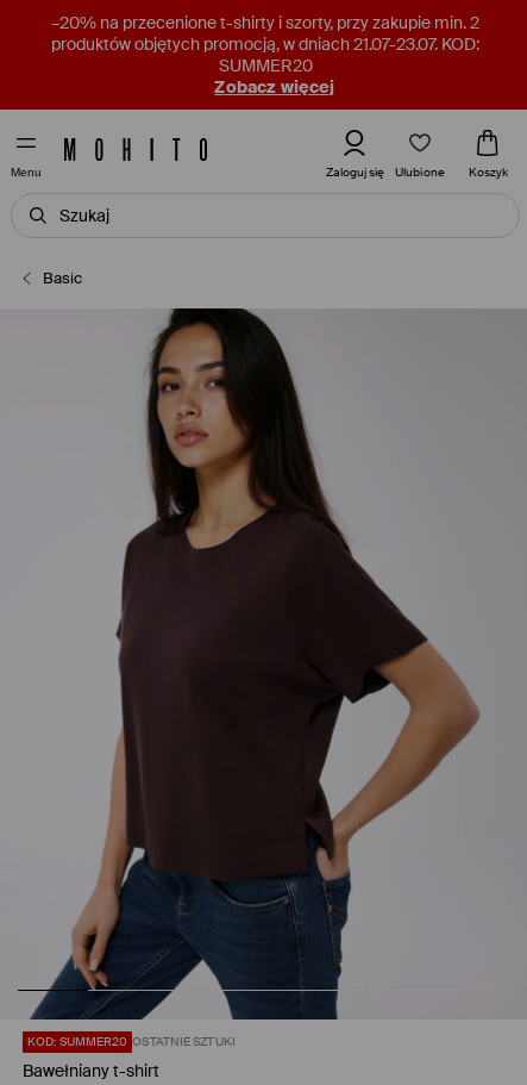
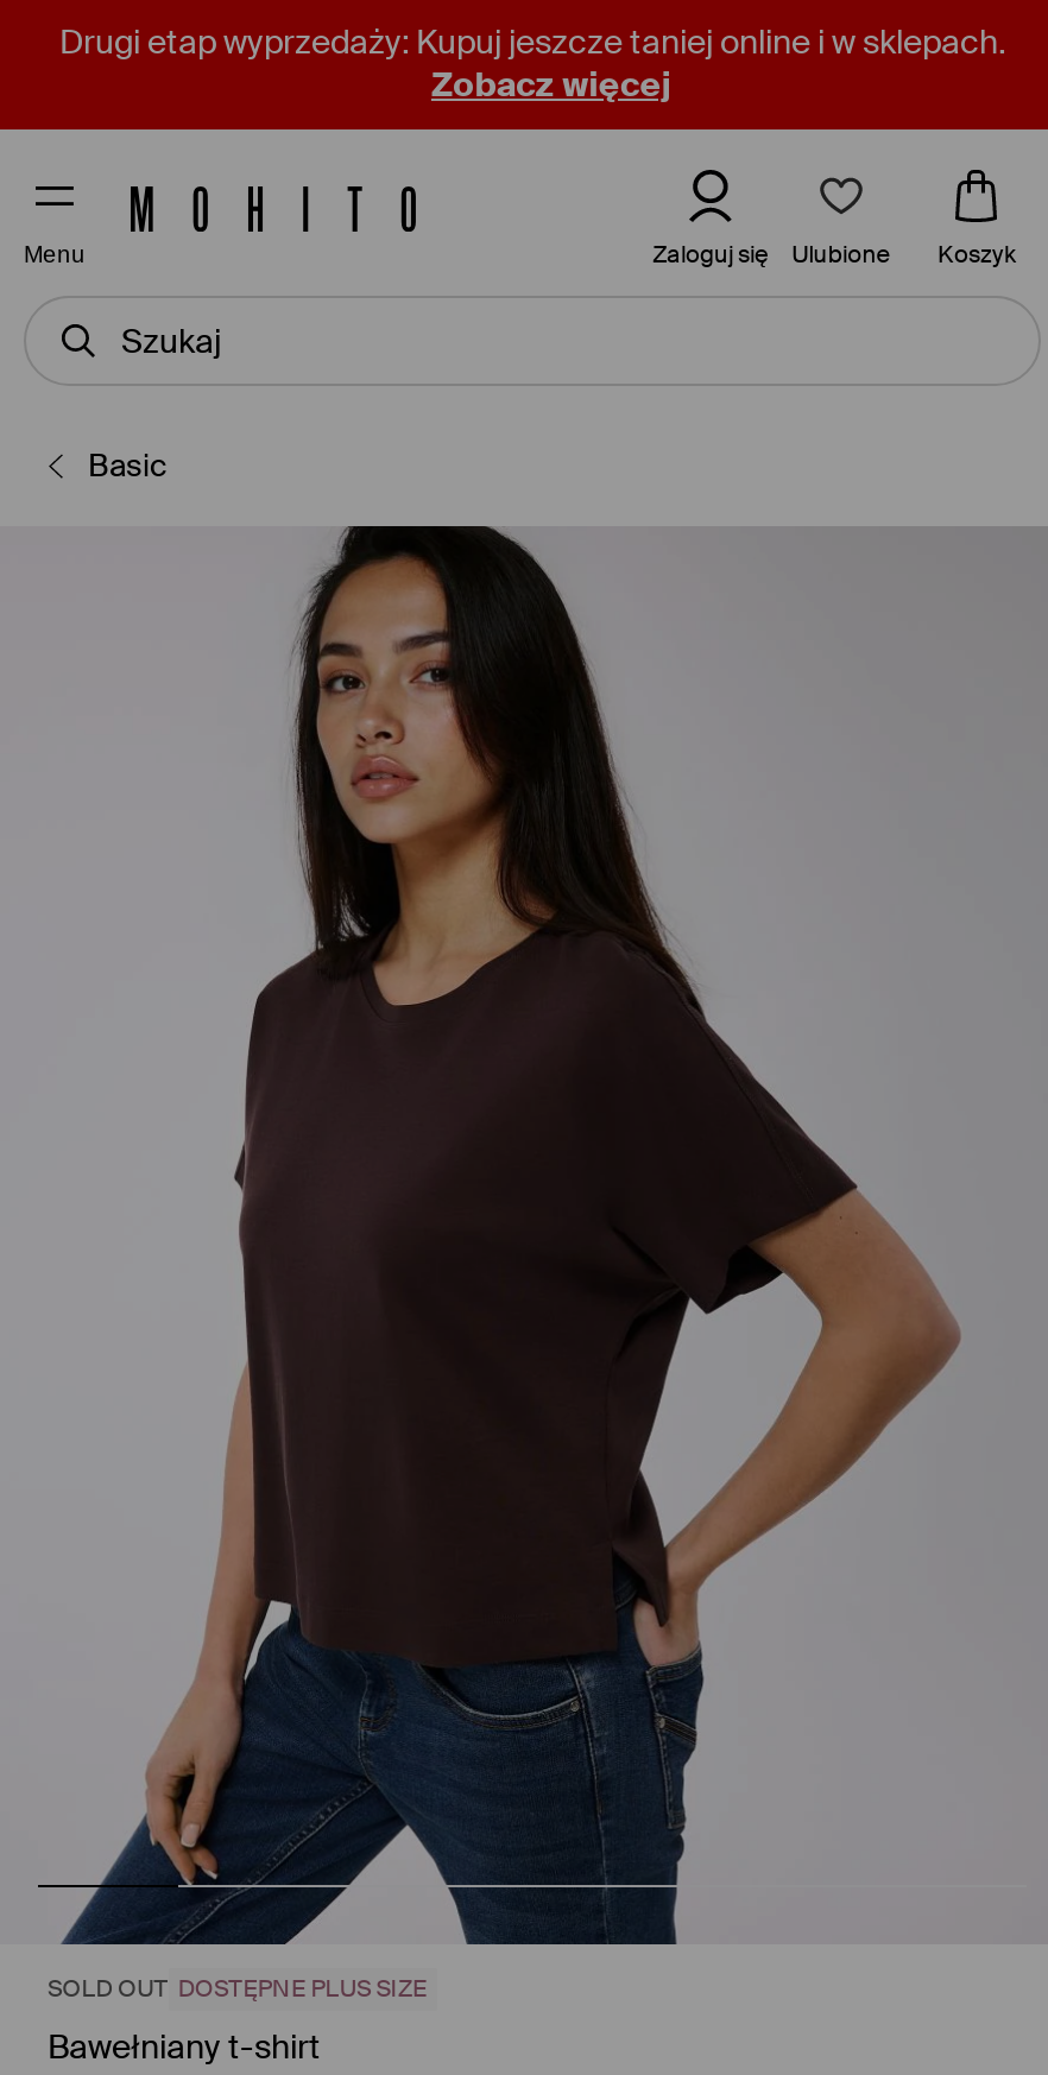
- –20% na przecenione t-shirty i szorty, przy zakupie min. 2
- produktów objętych promocją, w dniach 21.07-23.07. KOD:
- SUMMER20
+ Drugi etap wyprzedaży: Kupuj jeszcze taniej online i w sklepach.

- KOD: SUMMER20 OSTATNIE SZTUKI
+ SOLD OUT DOSTĘPNE PLUS SIZE
